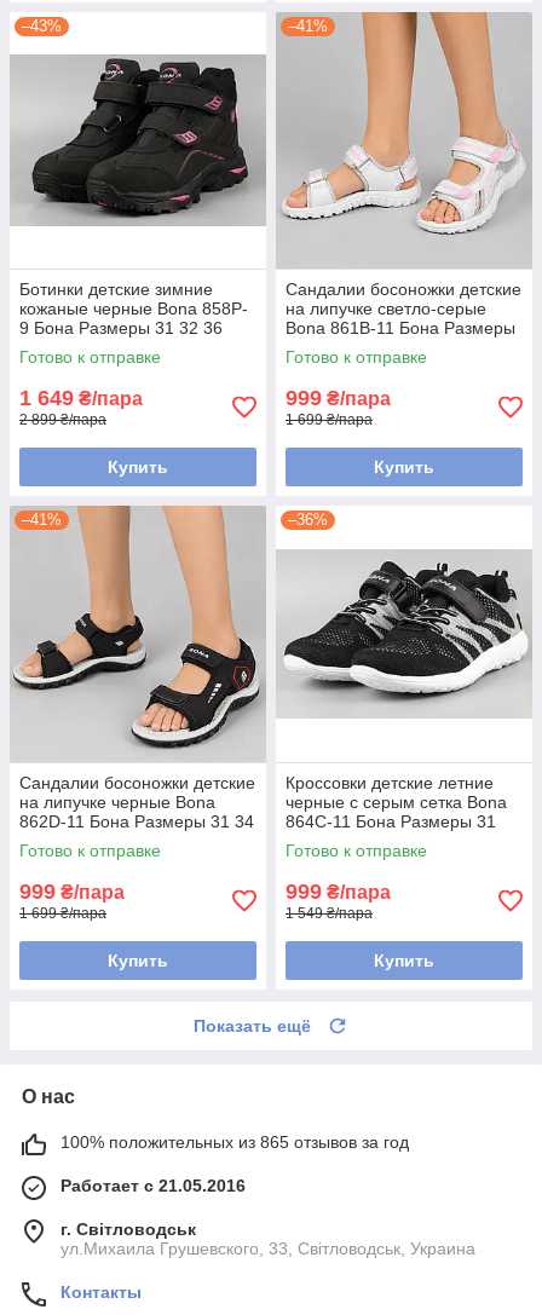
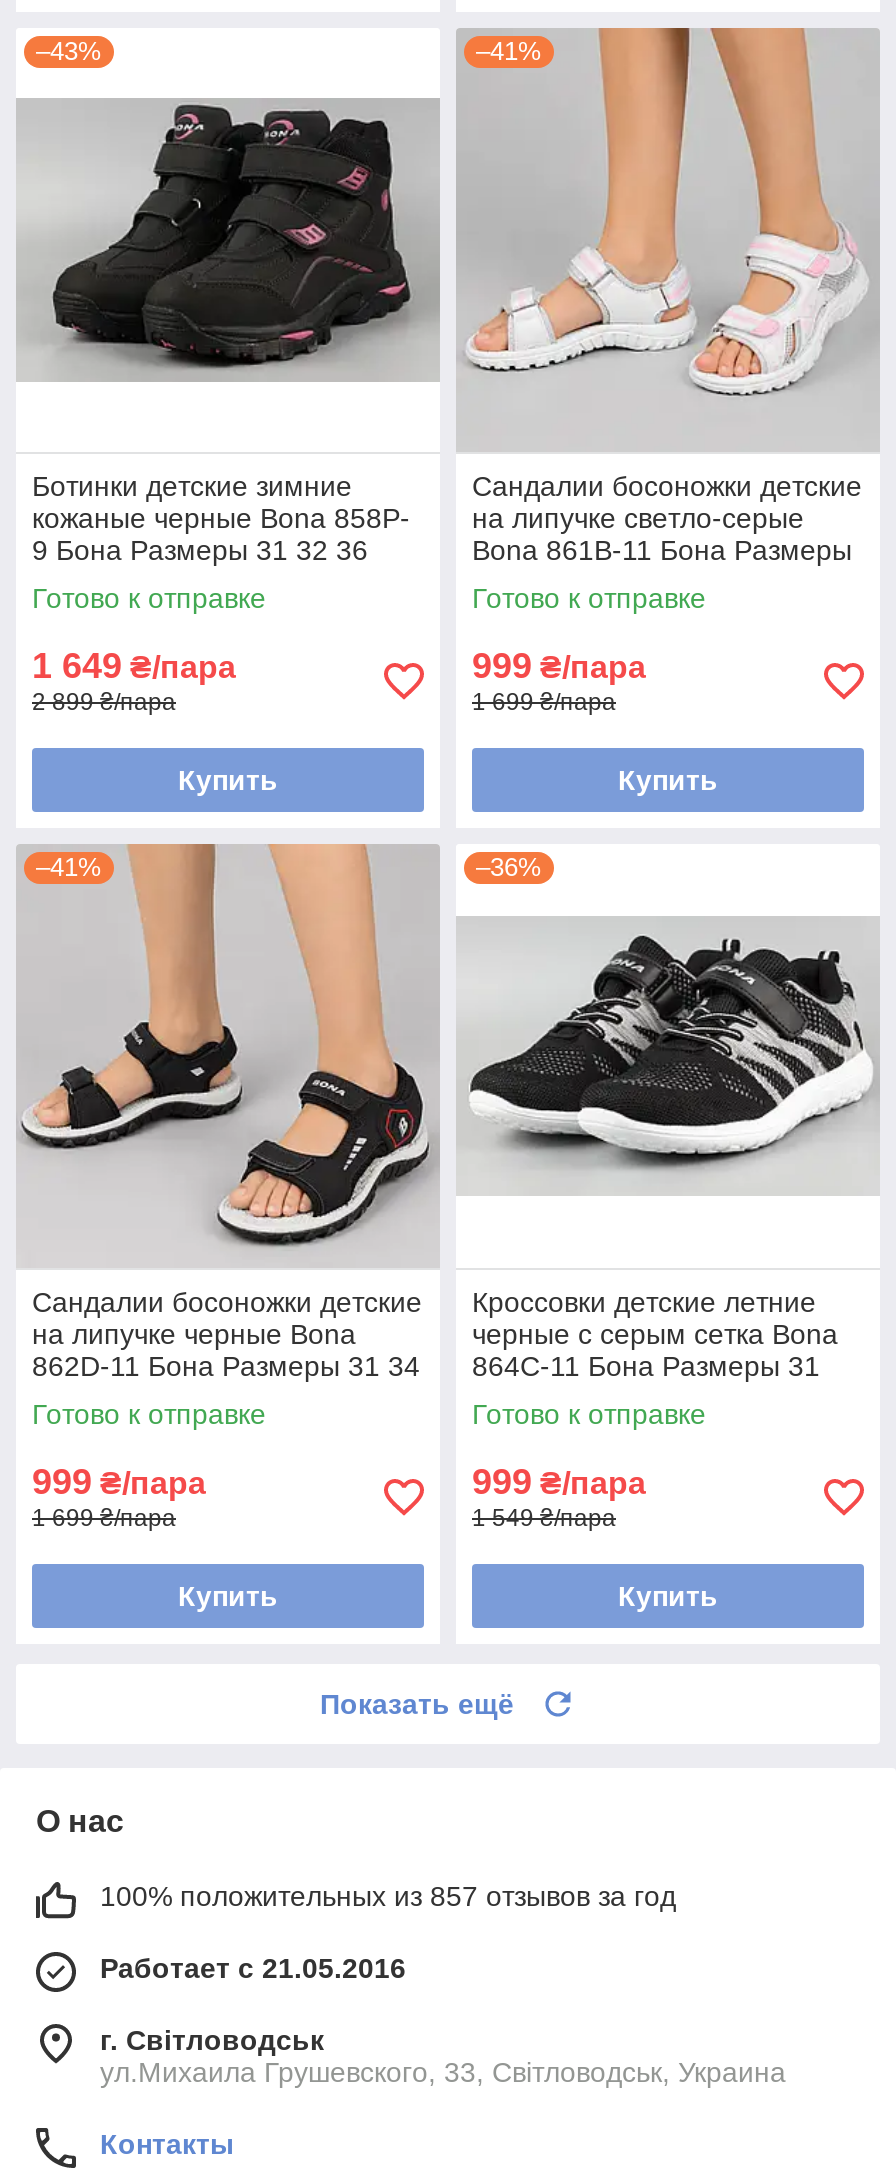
- 100% положительных из 865 отзывов за год
+ 100% положительных из 857 отзывов за год
